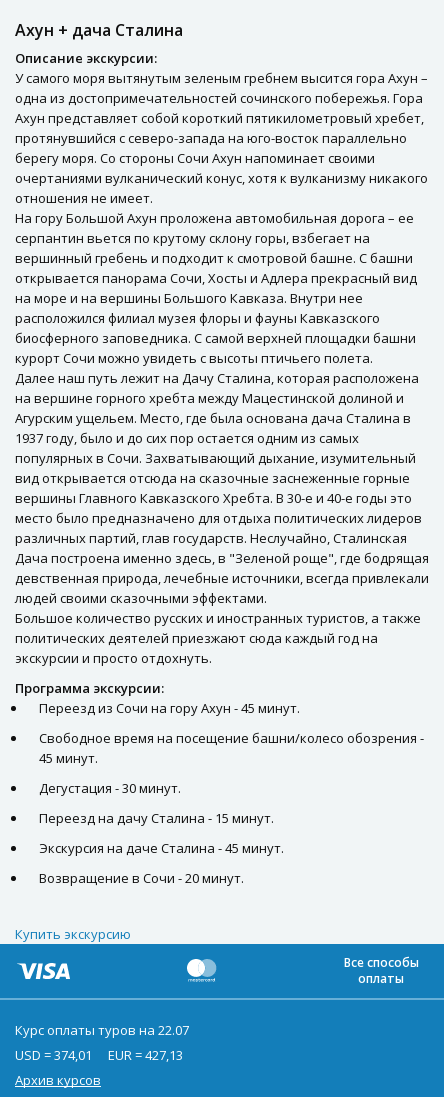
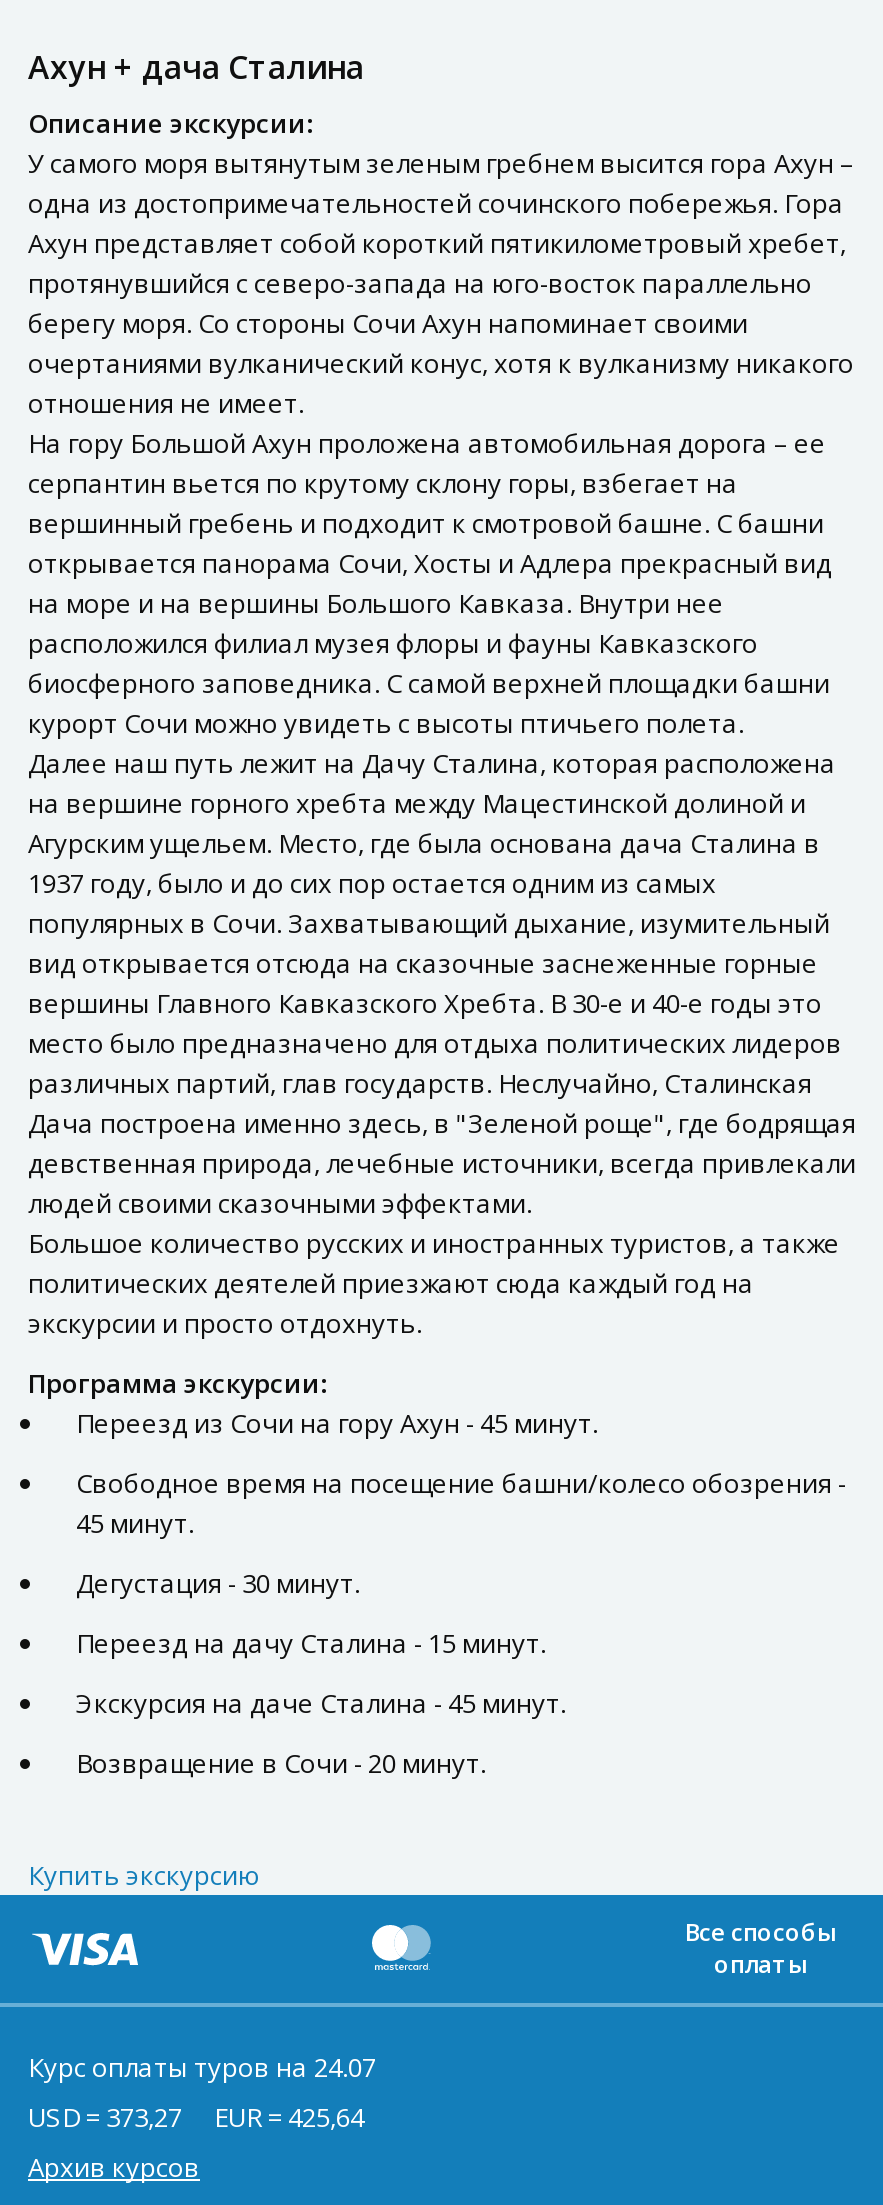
- Курс оплаты туров на 22.07
+ Курс оплаты туров на 24.07

- USD = 374,01
+ USD = 373,27

- EUR = 427,13
+ EUR = 425,64
